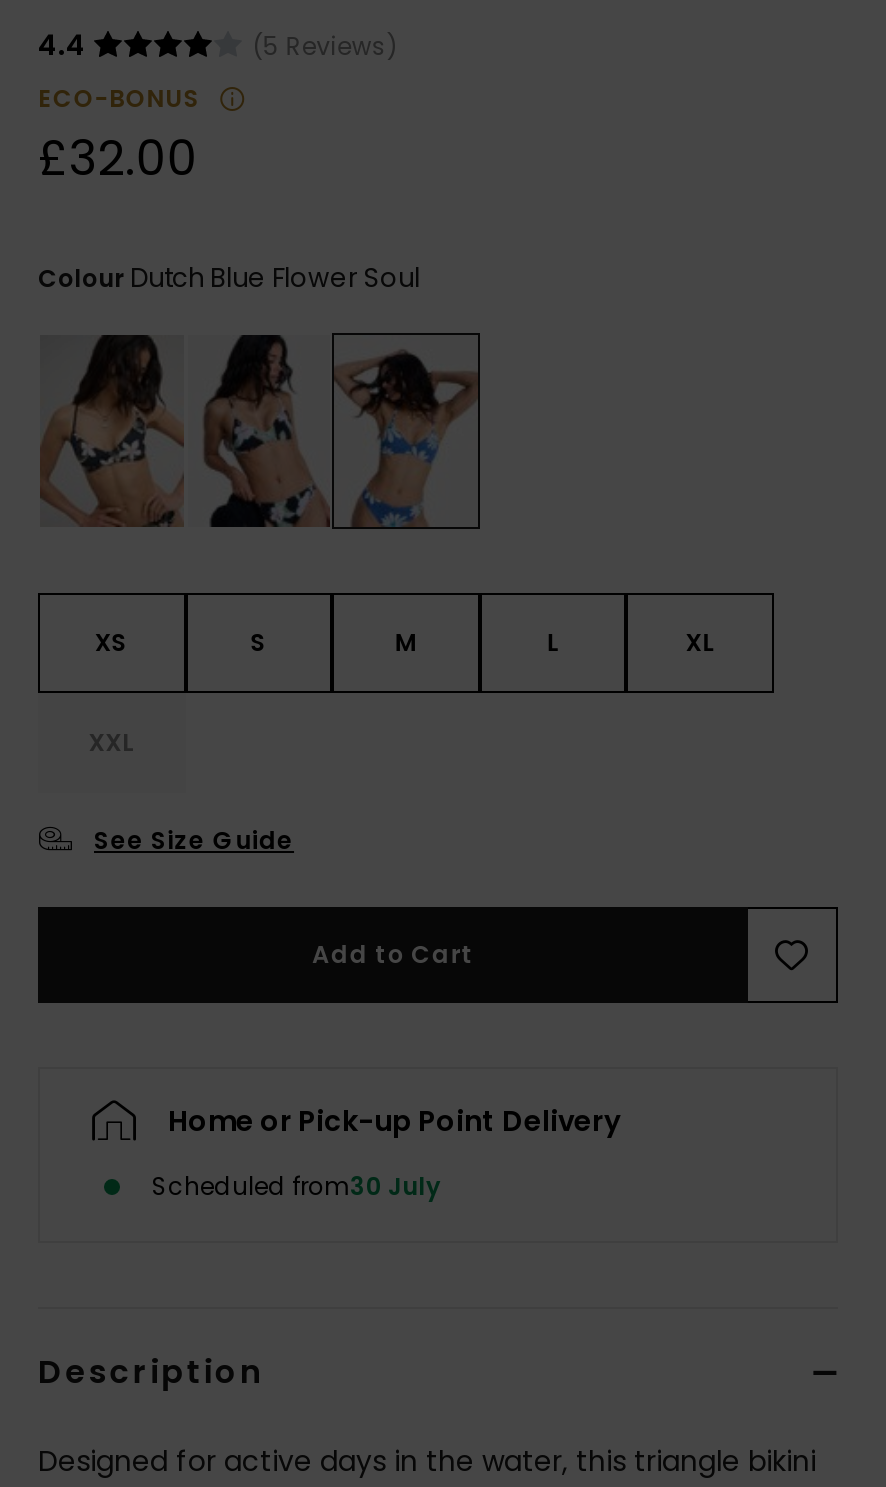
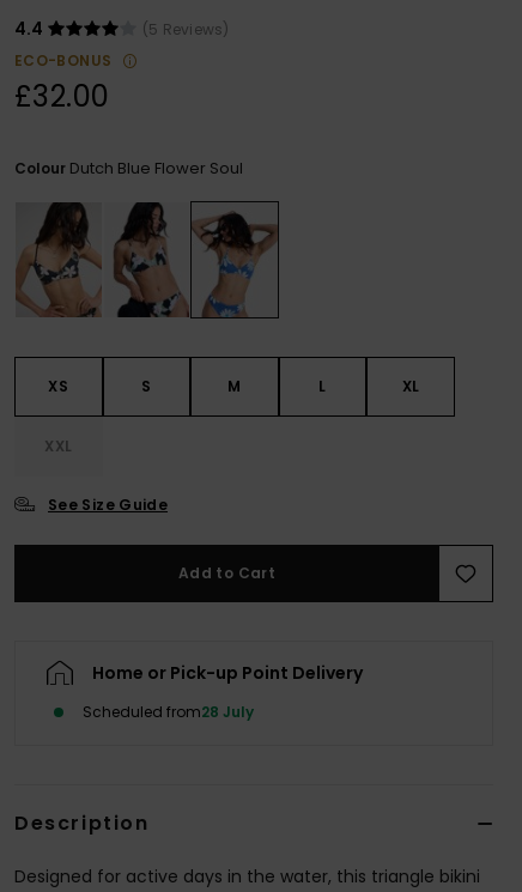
- Scheduled from30 July
+ Scheduled from28 July
